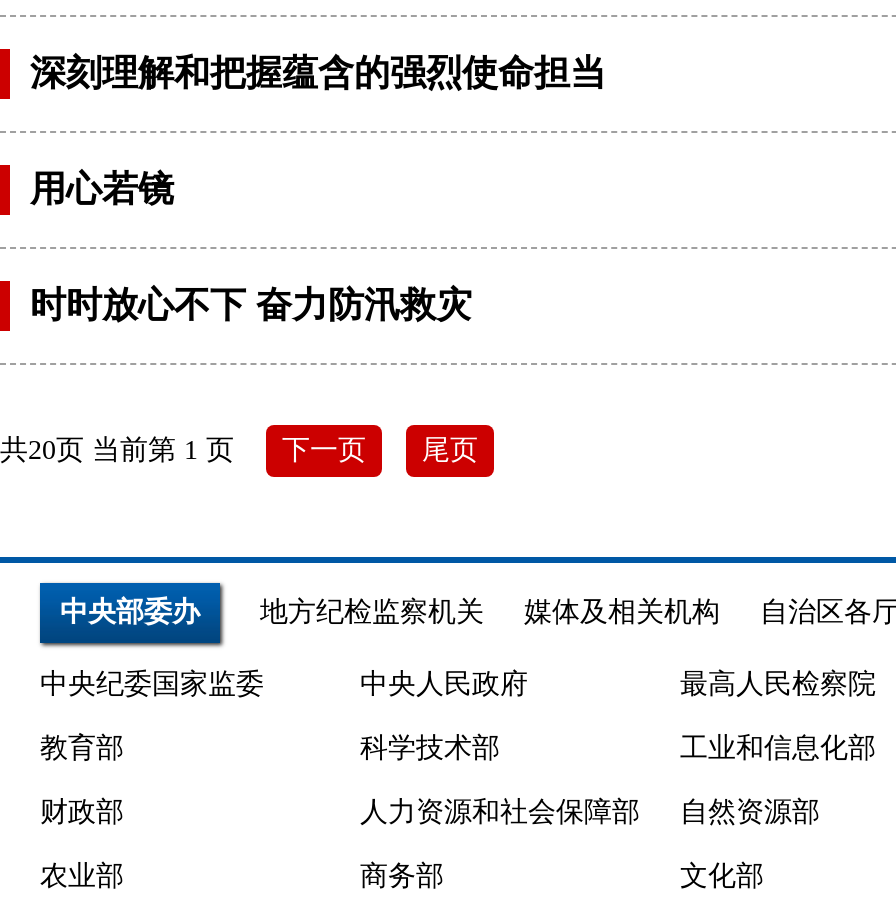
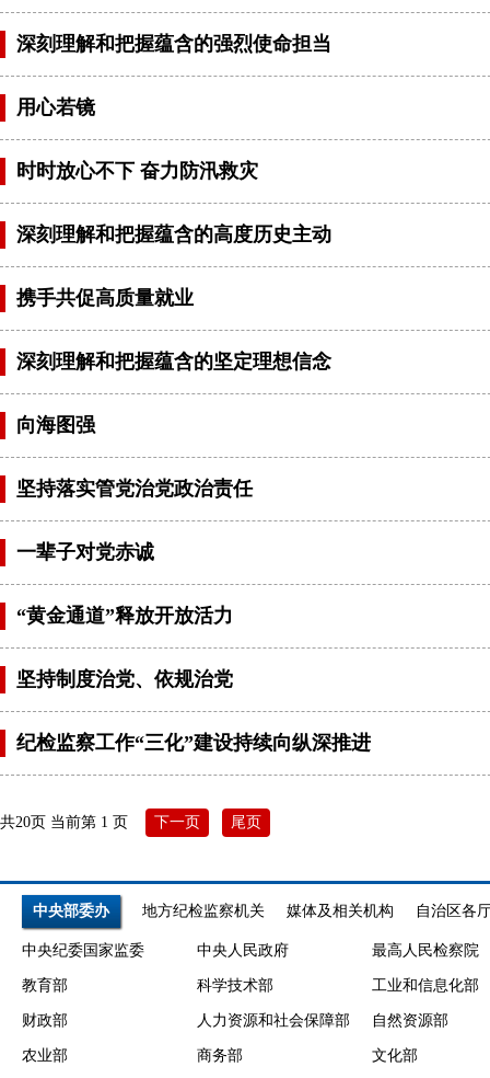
+ 深刻理解和把握蕴含的高度历史主动
+ 携手共促高质量就业
+ 深刻理解和把握蕴含的坚定理想信念
+ 向海图强
+ 坚持落实管党治党政治责任
+ 一辈子对党赤诚
+ “黄金通道”释放开放活力
+ 坚持制度治党、依规治党
+ 纪检监察工作“三化”建设持续向纵深推进
